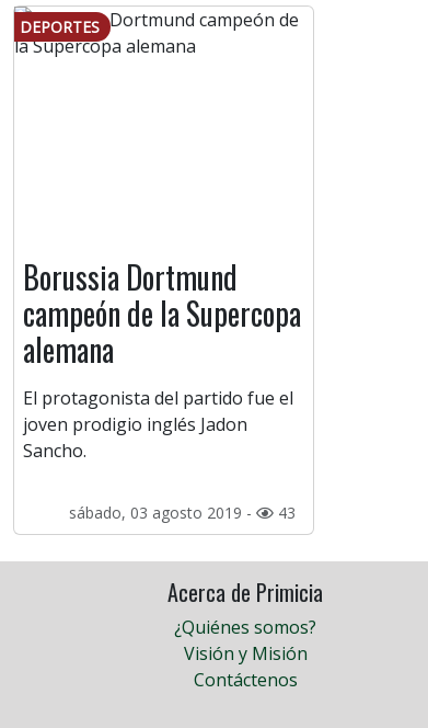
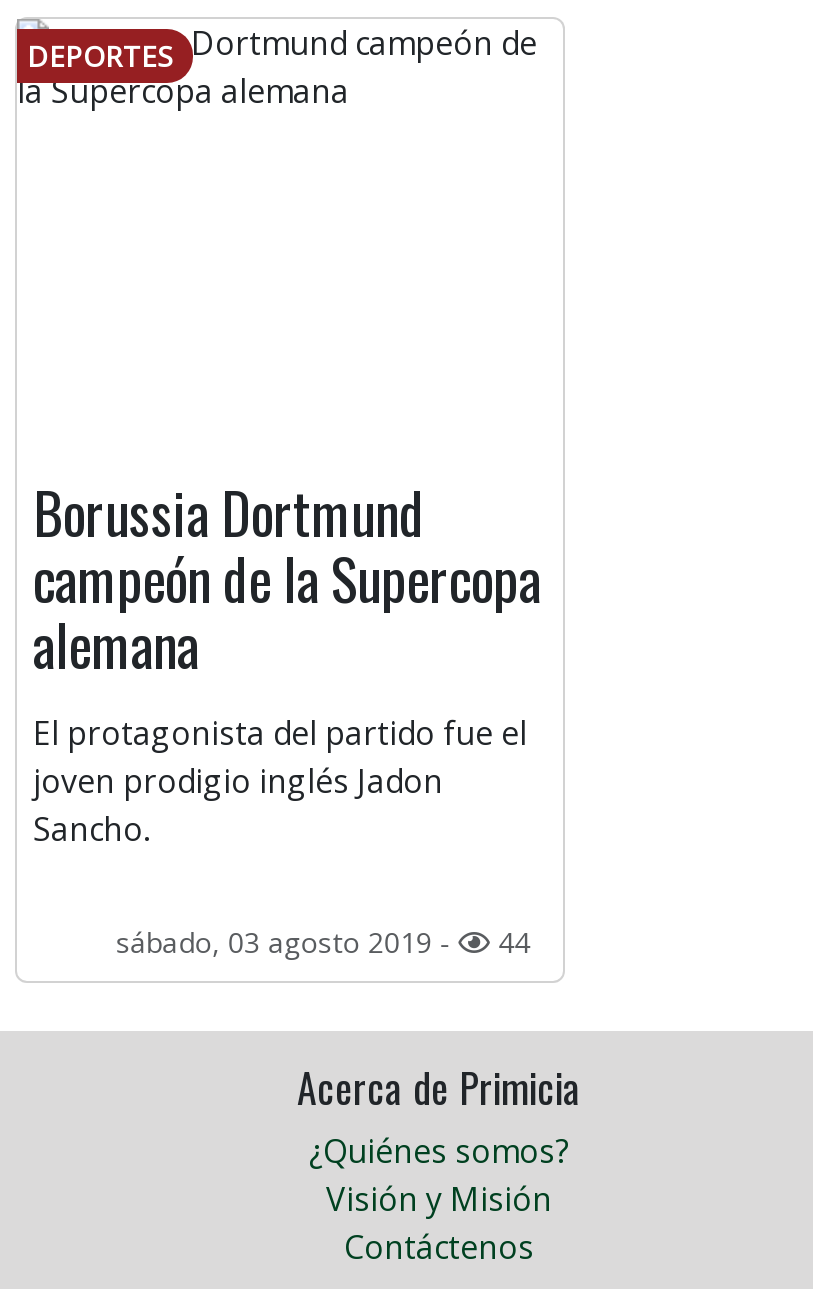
- sábado, 03 agosto 2019 - 43
+ sábado, 03 agosto 2019 - 44
